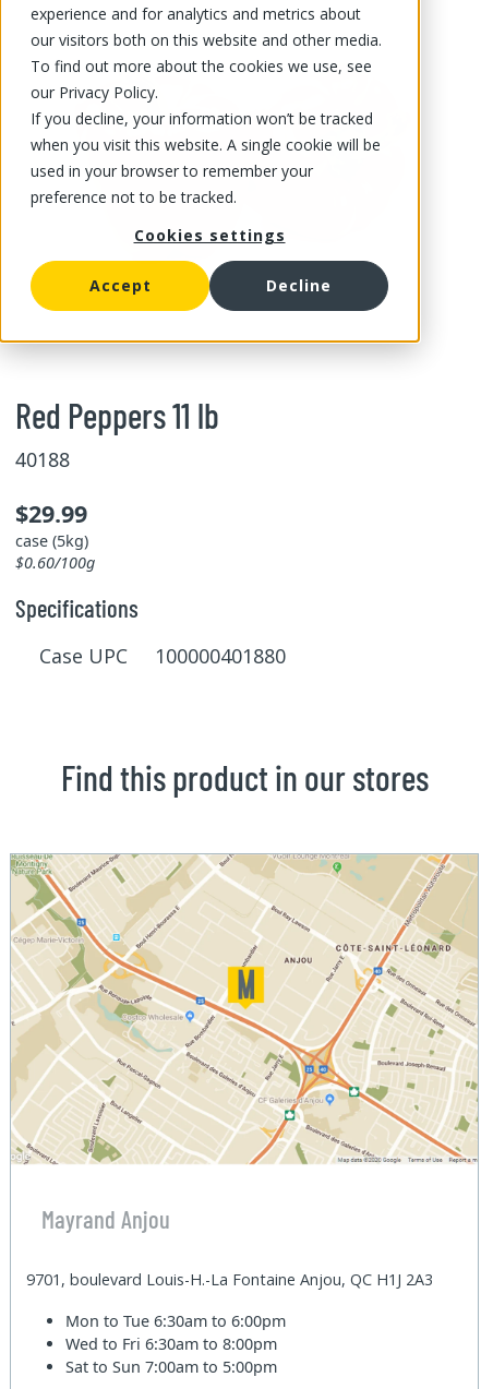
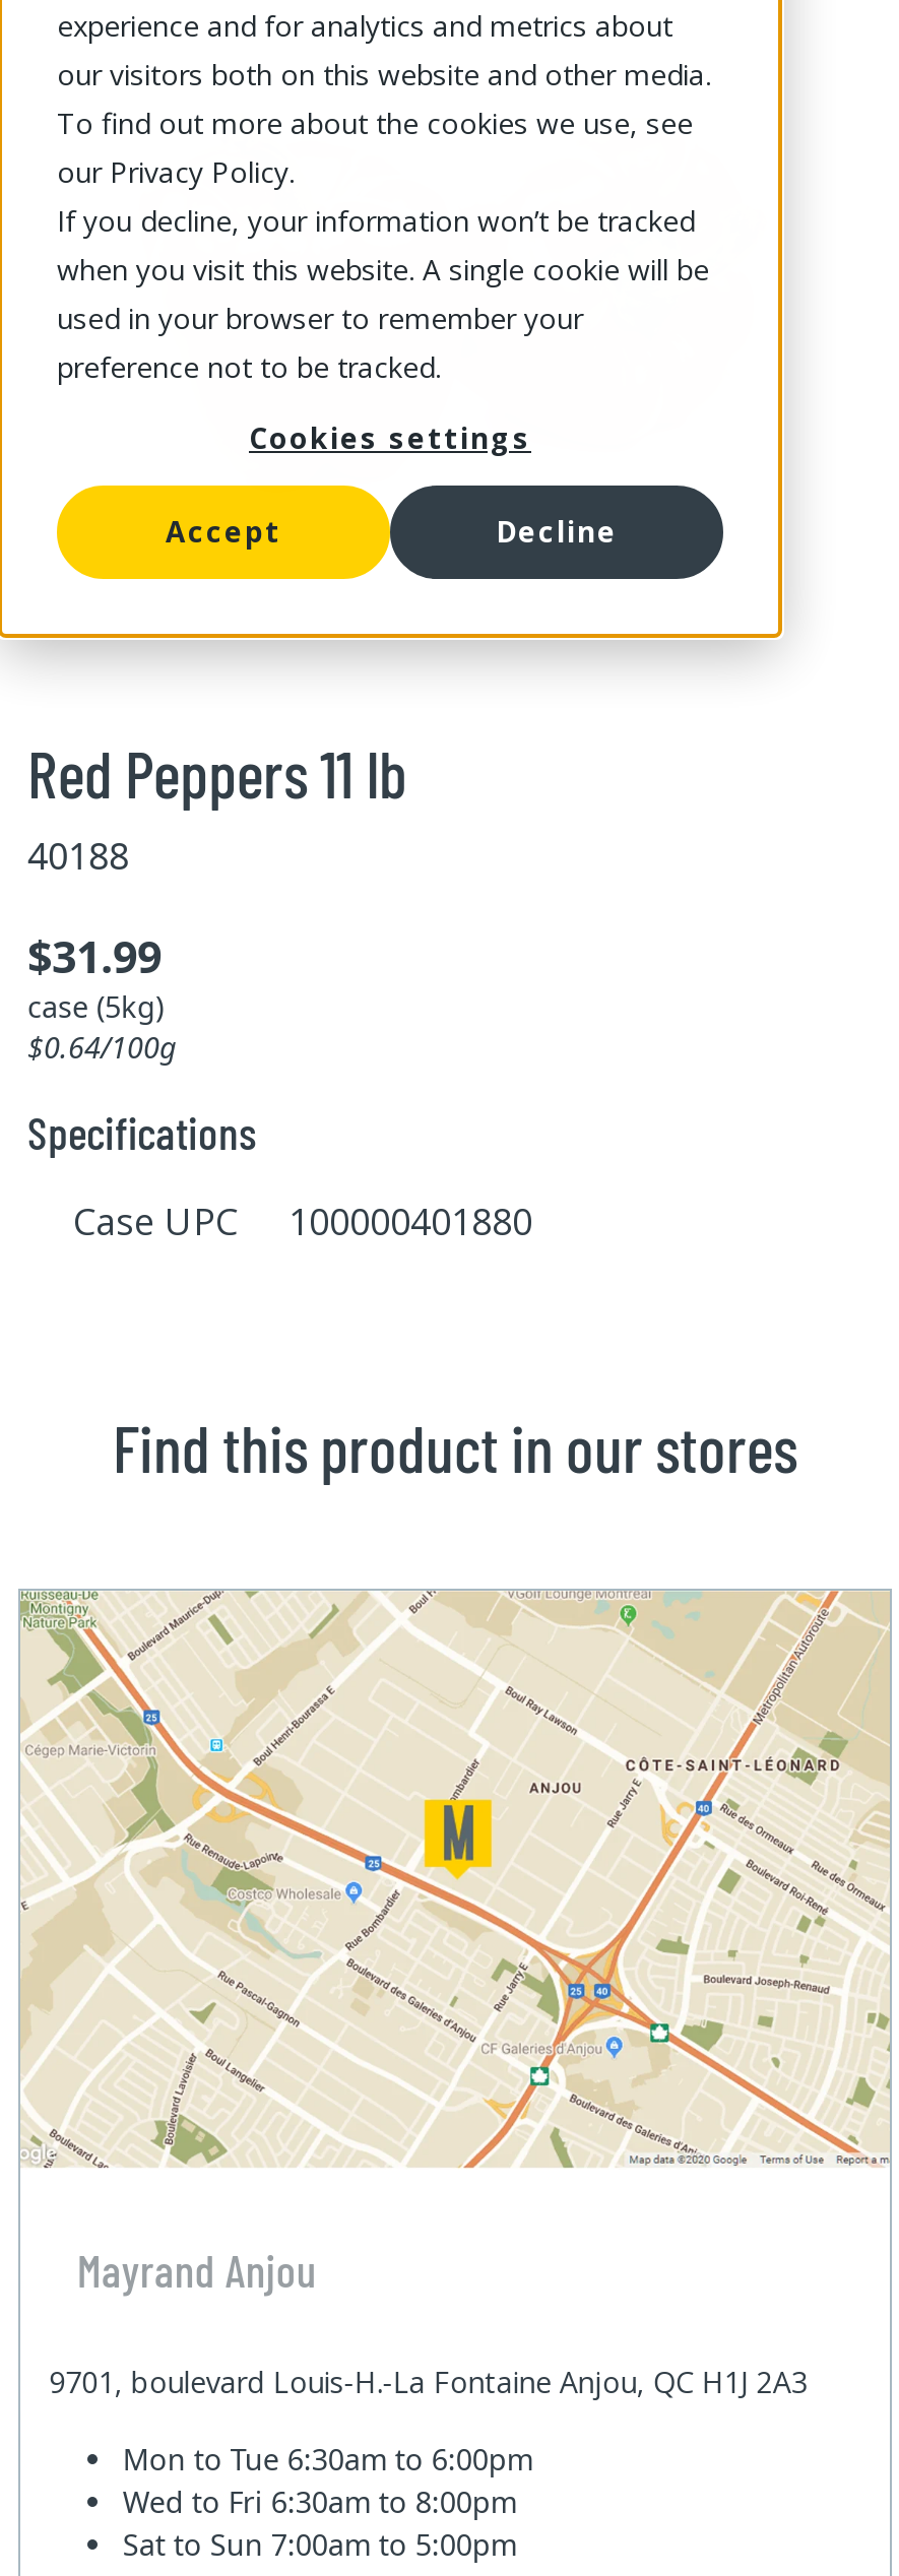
- $29.99
+ $31.99

- $0.60/100g
+ $0.64/100g
